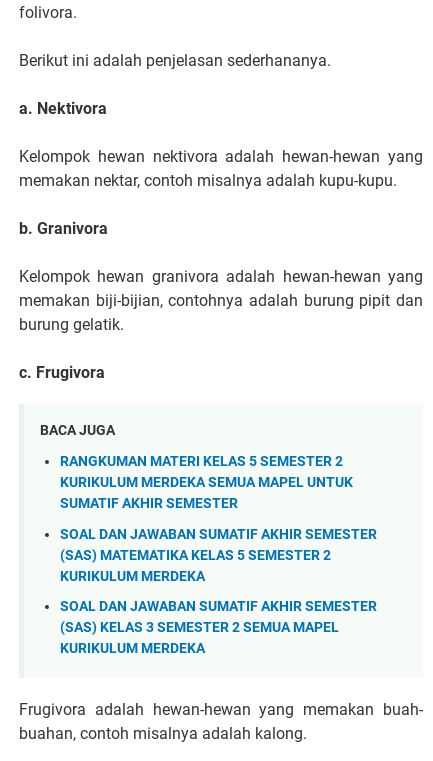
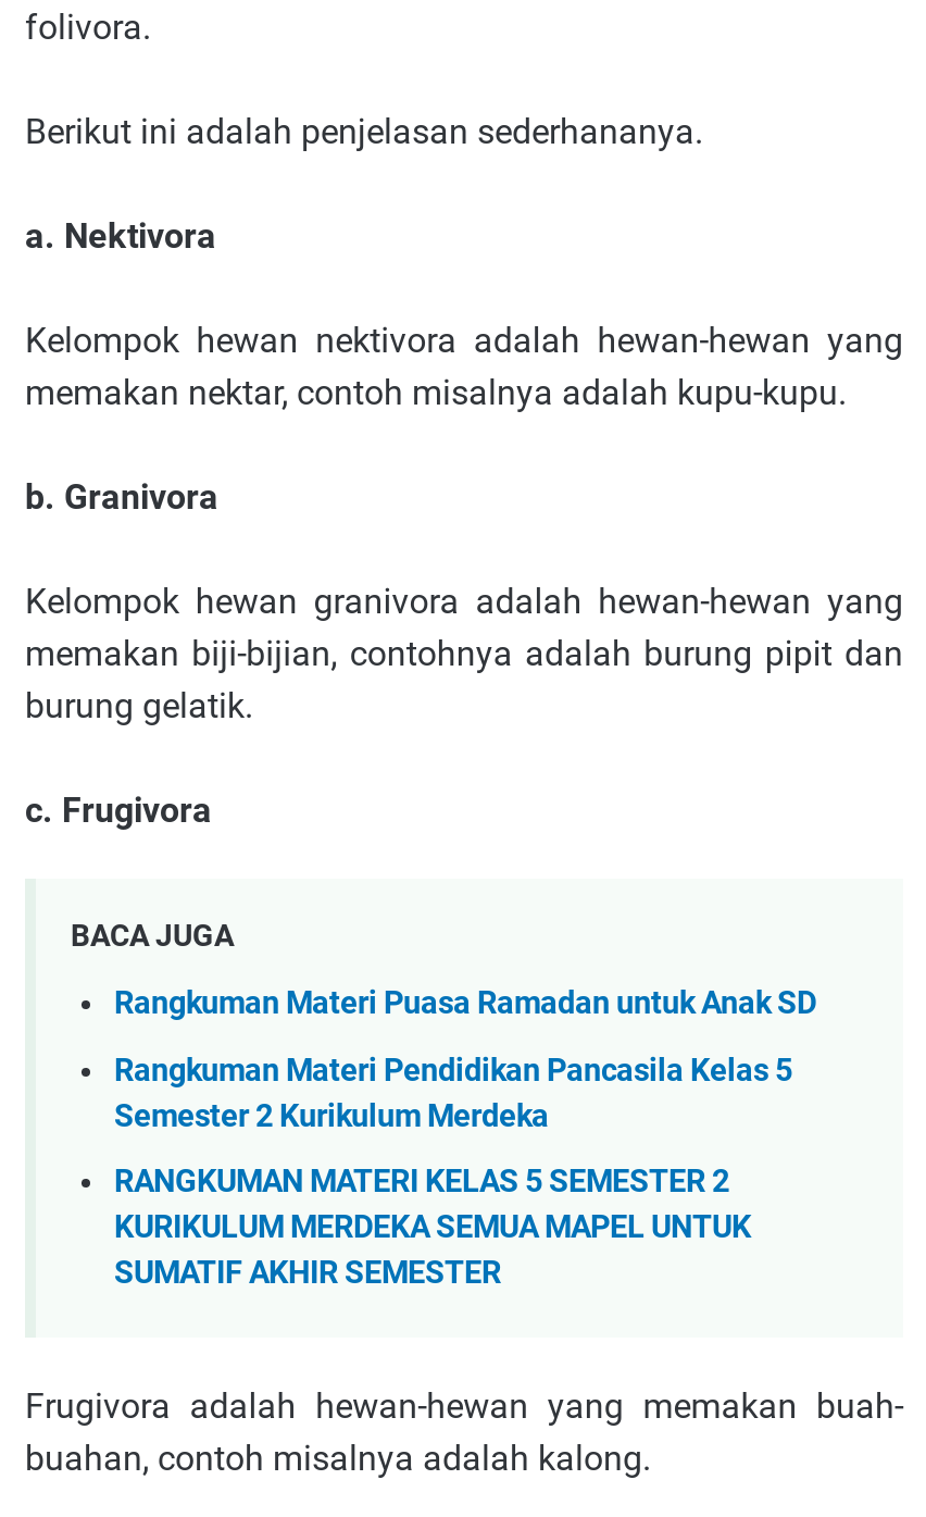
+ Rangkuman Materi Puasa Ramadan untuk Anak SD
+ Rangkuman Materi Pendidikan Pancasila Kelas 5
+ Semester 2 Kurikulum Merdeka

moved down: RANGKUMAN MATERI KELAS 5 SEMESTER 2 | KURIKULUM MERDEKA SEMUA MAPEL UNTUK | SUMATIF AKHIR SEMESTER

- SOAL DAN JAWABAN SUMATIF AKHIR SEMESTER
- (SAS) MATEMATIKA KELAS 5 SEMESTER 2
- KURIKULUM MERDEKA
- SOAL DAN JAWABAN SUMATIF AKHIR SEMESTER
- (SAS) KELAS 3 SEMESTER 2 SEMUA MAPEL
- KURIKULUM MERDEKA
